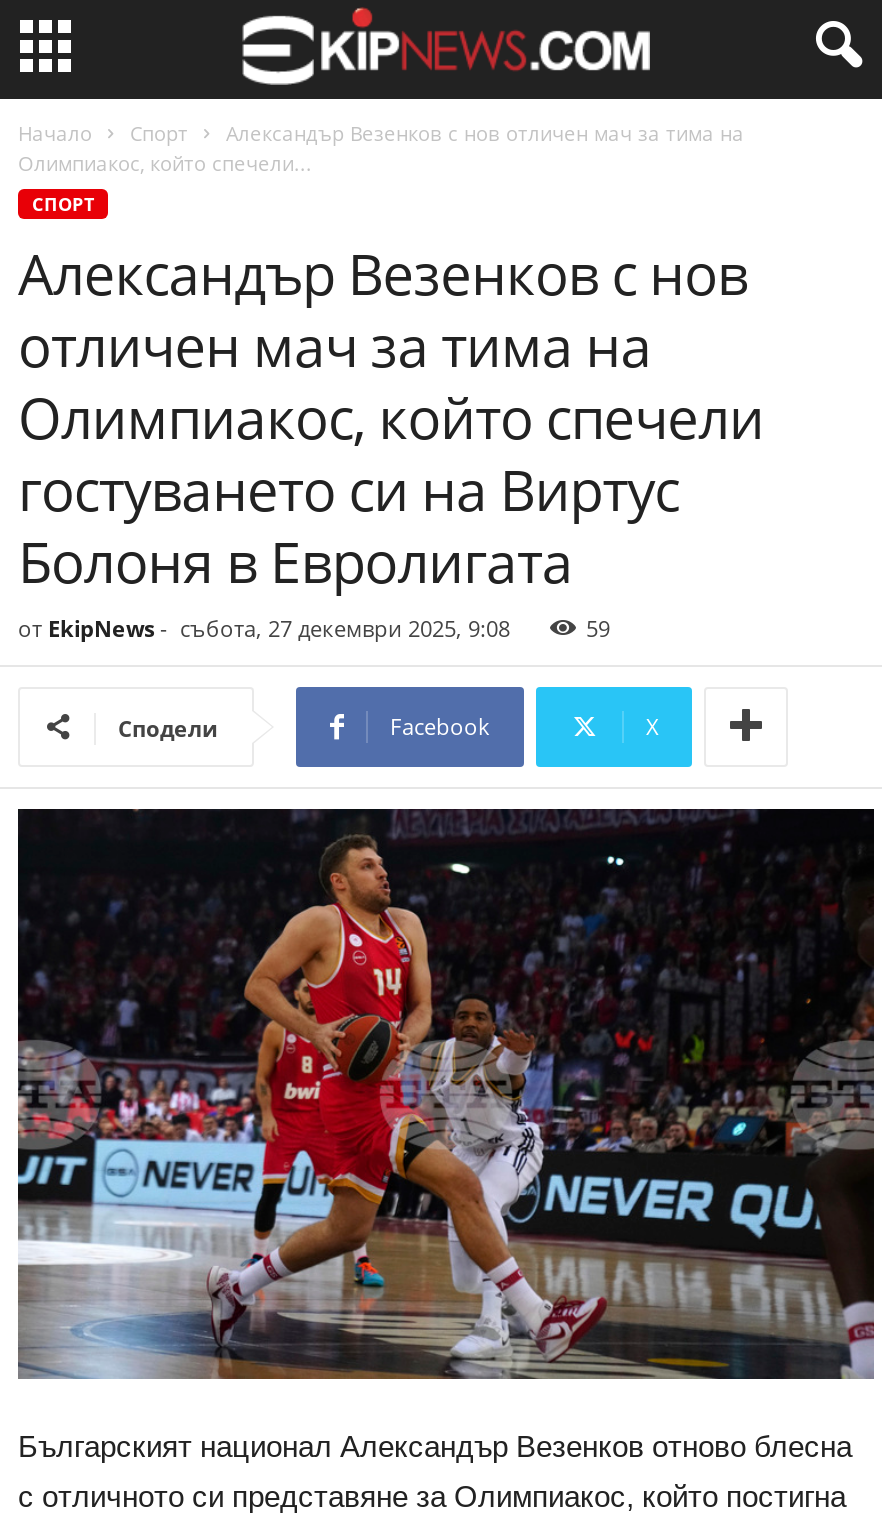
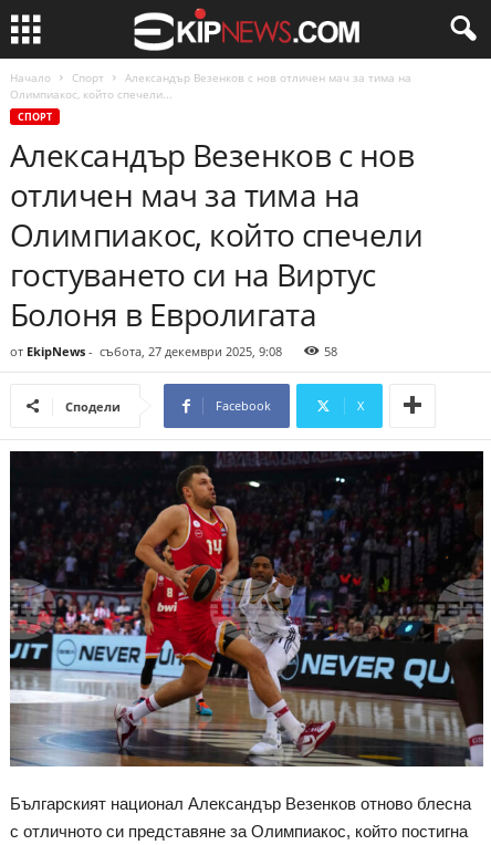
- 59
+ 58
